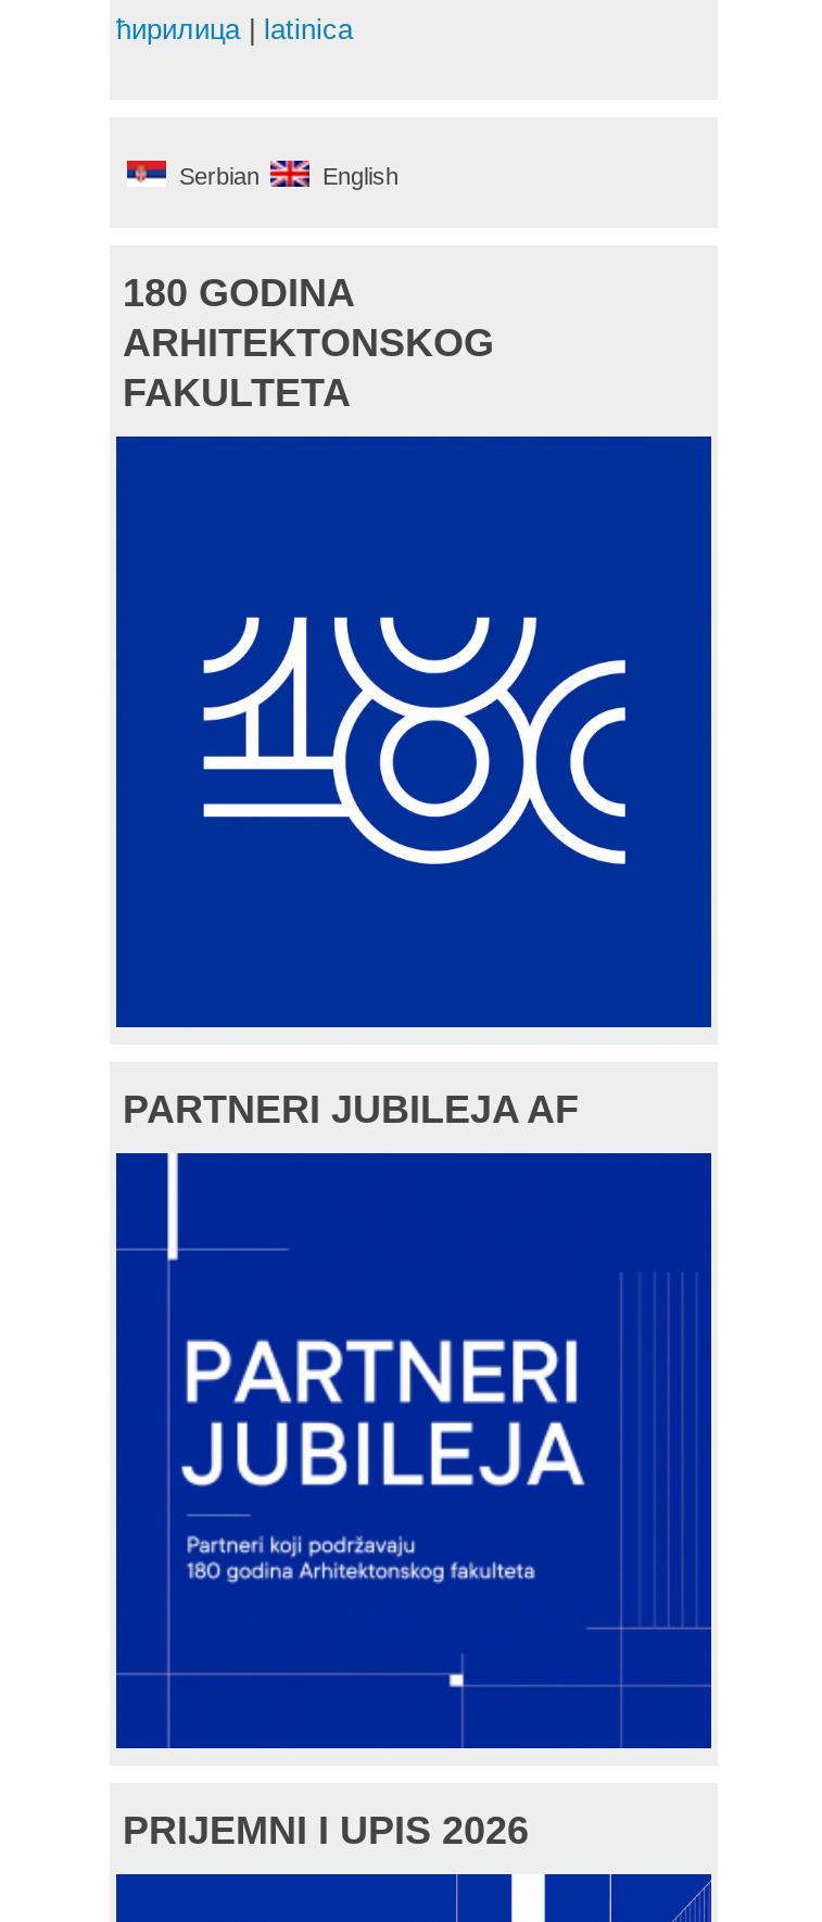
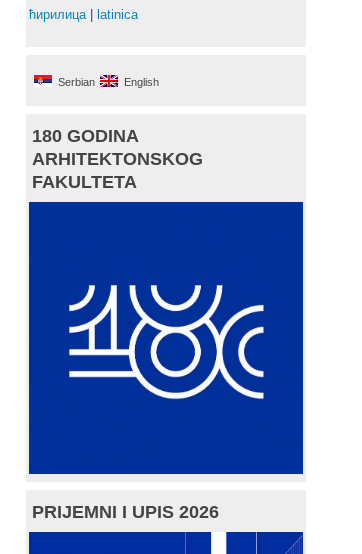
- PARTNERI JUBILEJA AF

- [image]
